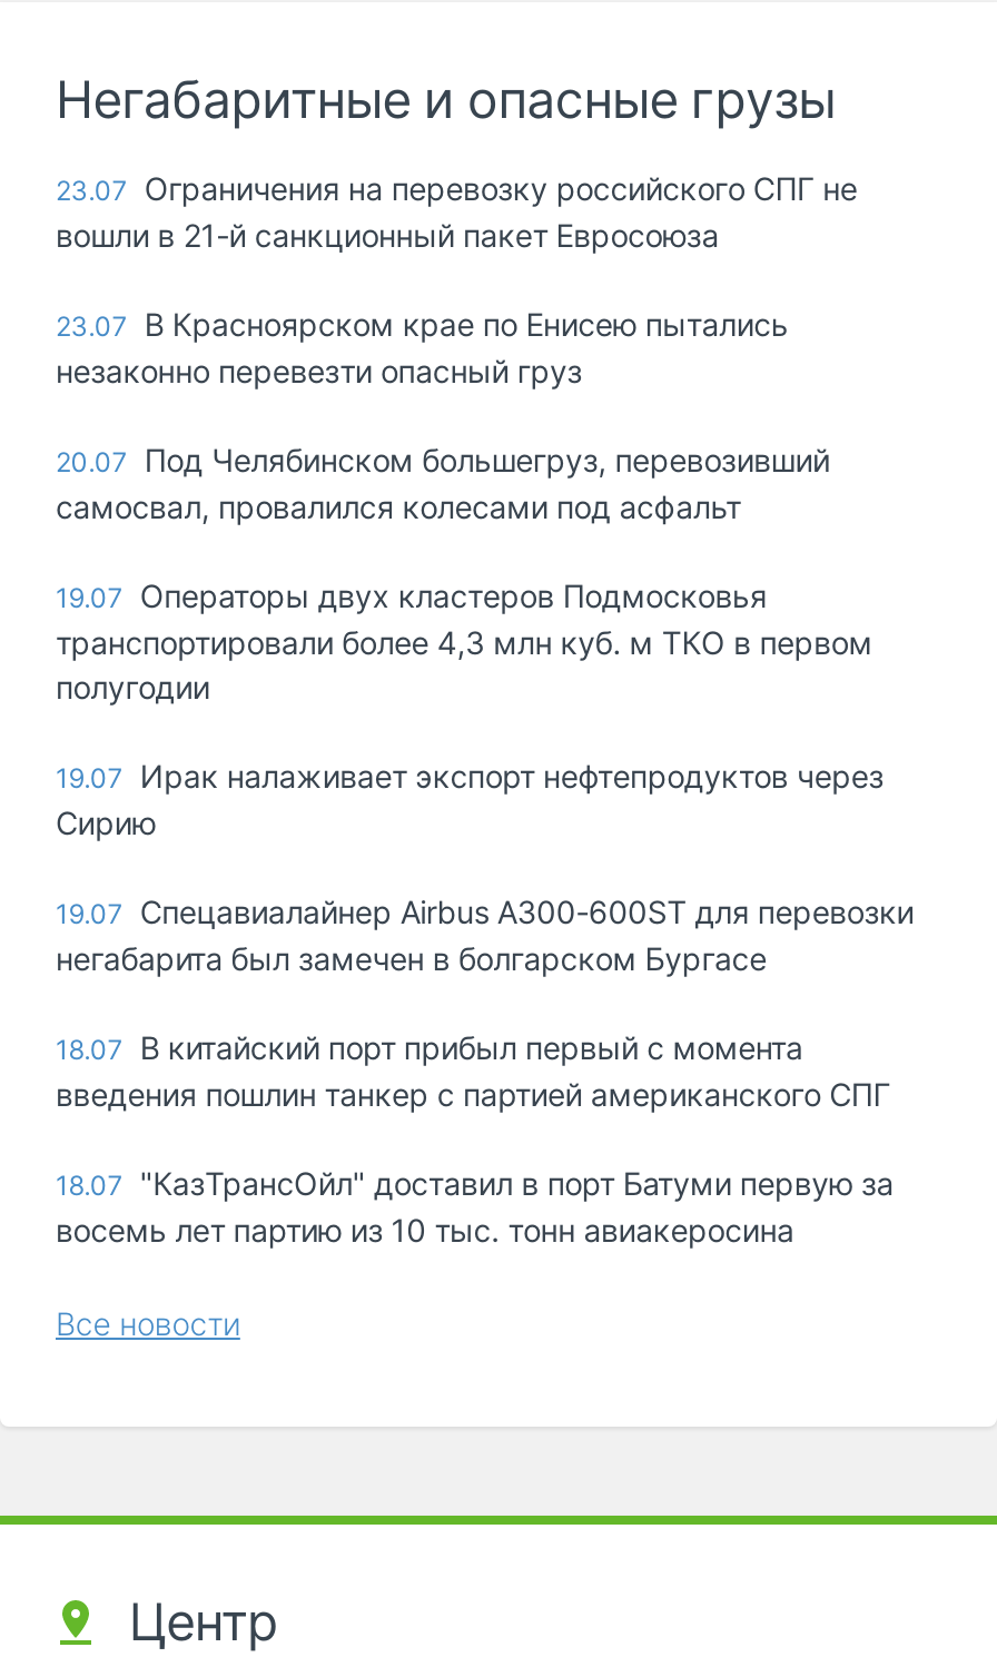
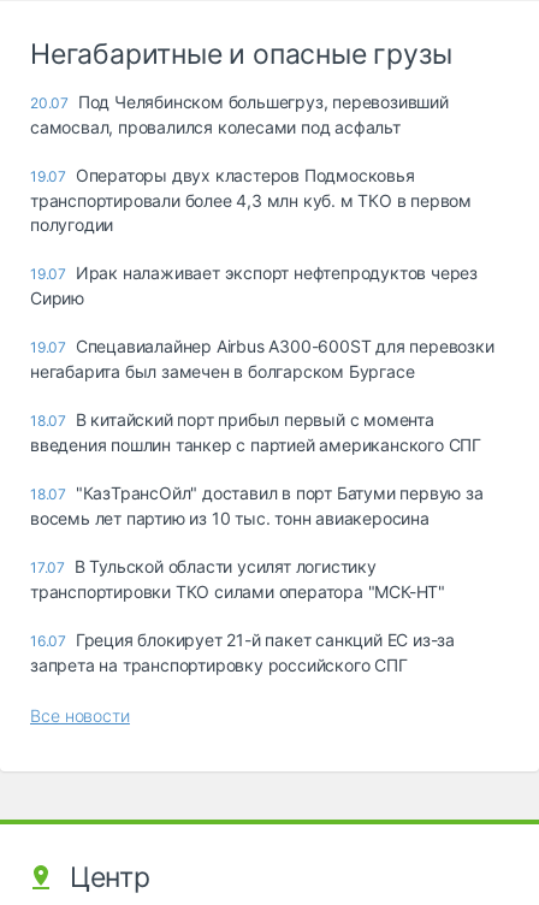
- 23.07 Ограничения на перевозку российского СПГ не
- вошли в 21-й санкционный пакет Евросоюза
- 23.07 В Красноярском крае по Енисею пытались
- незаконно перевезти опасный груз

moved up: 20.07 Под Челябинском большегруз, перевозивший | самосвал, провалился колесами под асфальт | 19.07 Операторы двух кластеров Подмосковья | ... | 18.07 "КазТрансОйл" доставил в порт Батуми первую за | восемь лет партию из 10 тыс. тонн авиакеросина

+ 17.07 В Тульской области усилят логистику
+ транспортировки ТКО силами оператора "МСК-НТ"
+ 16.07 Греция блокирует 21-й пакет санкций ЕС из-за
+ запрета на транспортировку российского СПГ
